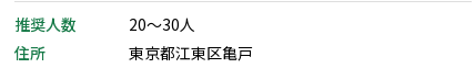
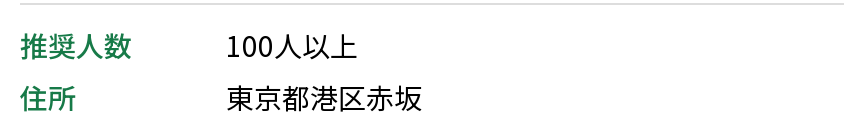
- 20～30人
+ 100人以上

- 東京都江東区亀戸
+ 東京都港区赤坂
